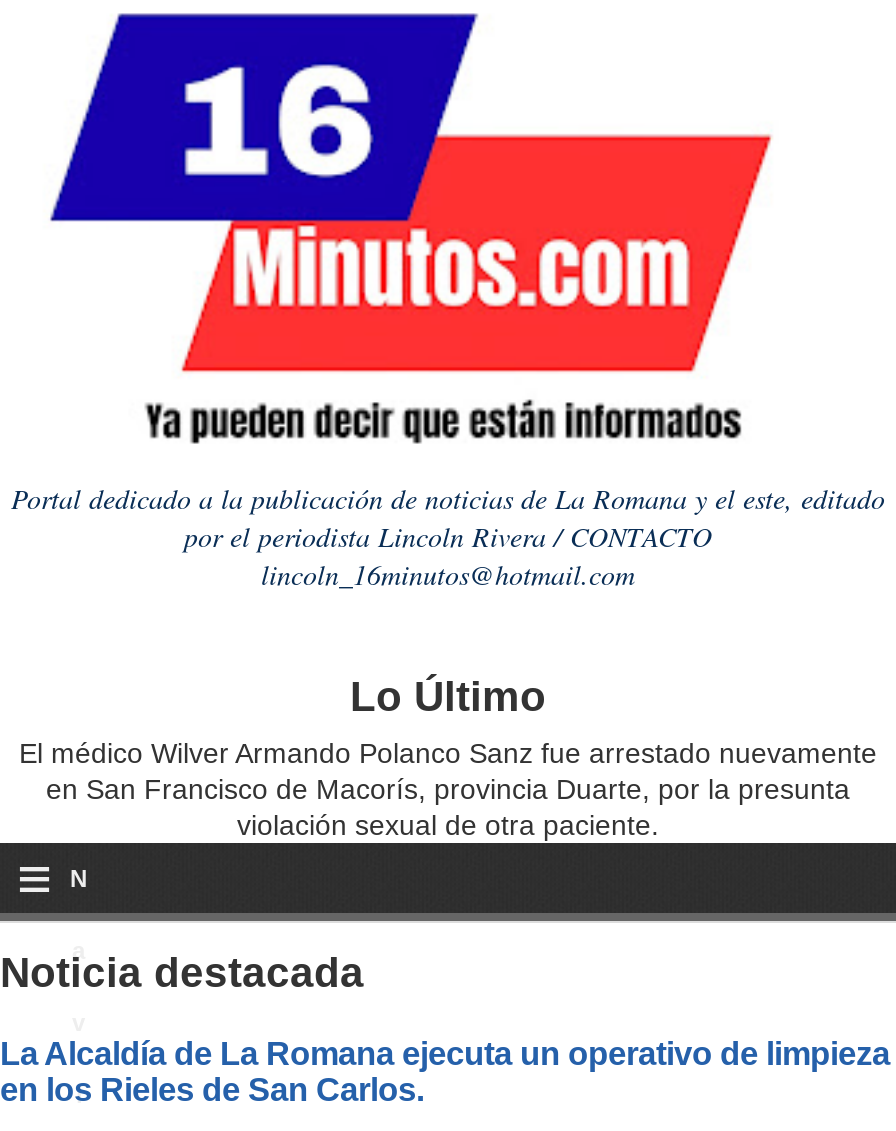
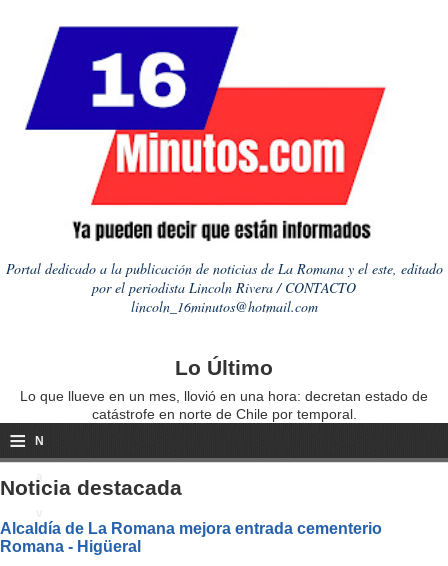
- El médico Wilver Armando Polanco Sanz fue arrestado nuevamente
- en San Francisco de Macorís, provincia Duarte, por la presunta
- violación sexual de otra paciente.
+ Lo que llueve en un mes, llovió en una hora: decretan estado de
+ catástrofe en norte de Chile por temporal.

- La Alcaldía de La Romana ejecuta un operativo de limpieza
- en los Rieles de San Carlos.
+ Alcaldía de La Romana mejora entrada cementerio
+ Romana - Higüeral
